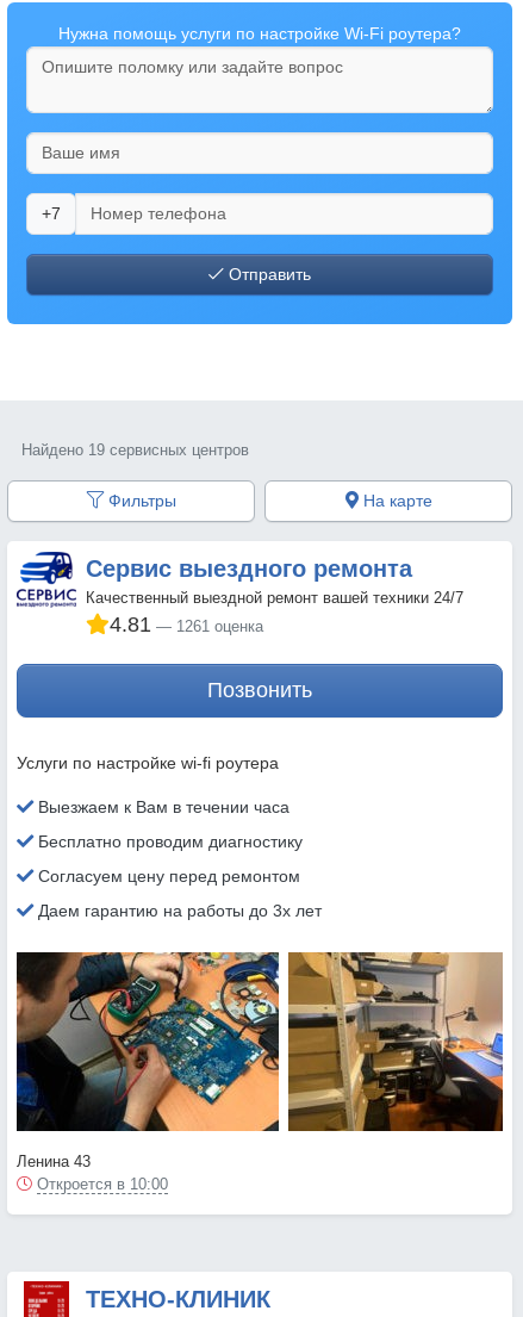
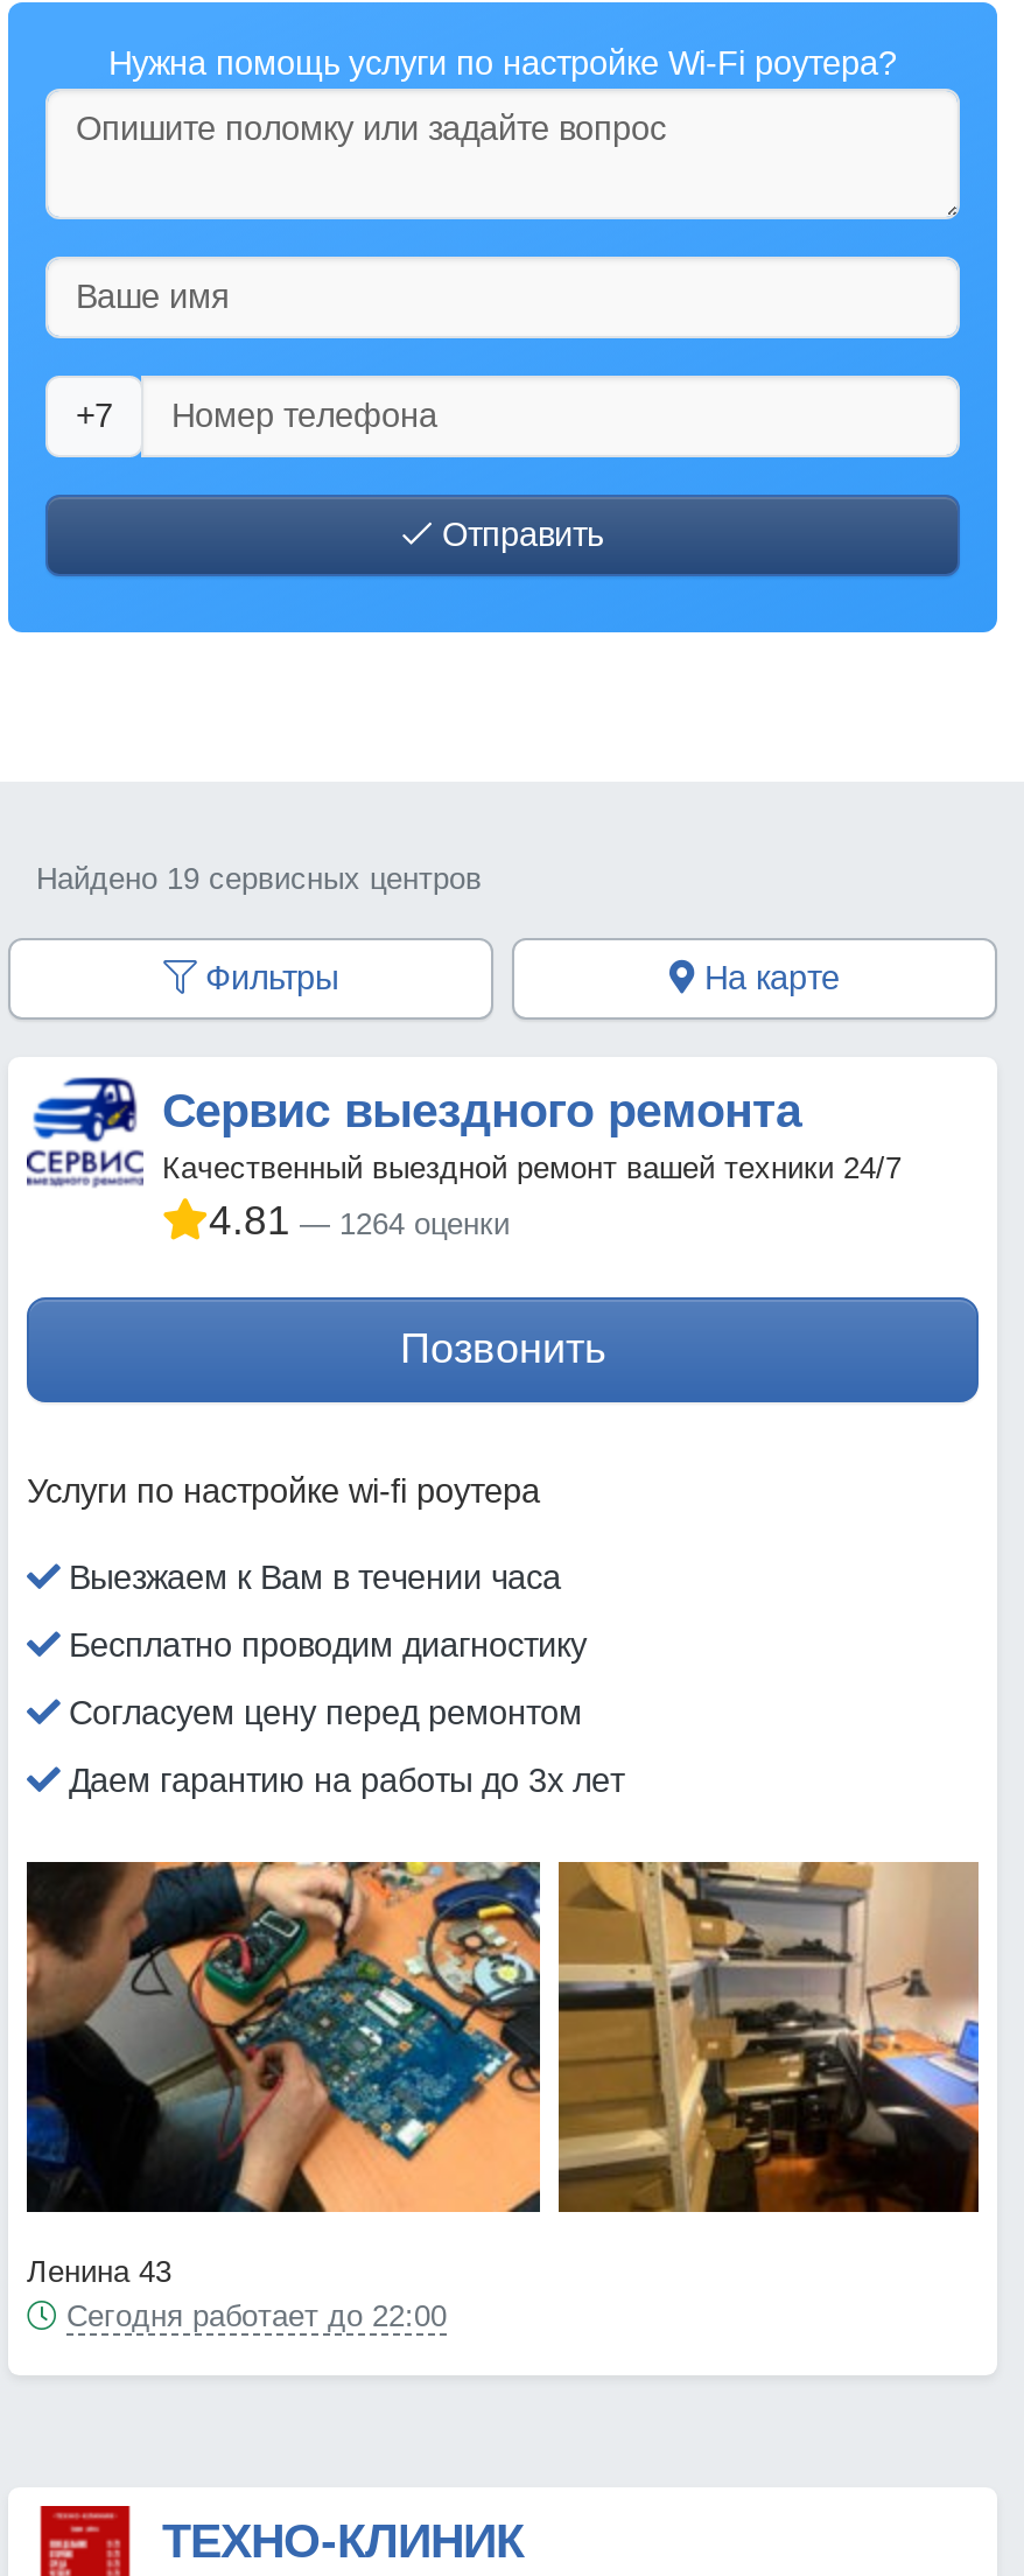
- 4.81 1261 оценка
+ 4.81 1264 оценки

- Откроется в 10:00
+ Сегодня работает до 22:00
